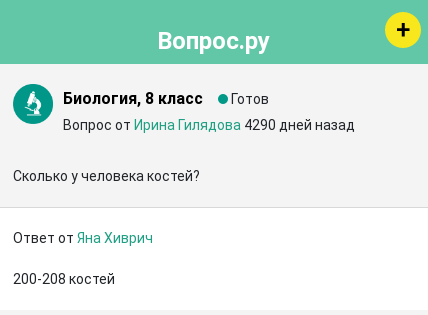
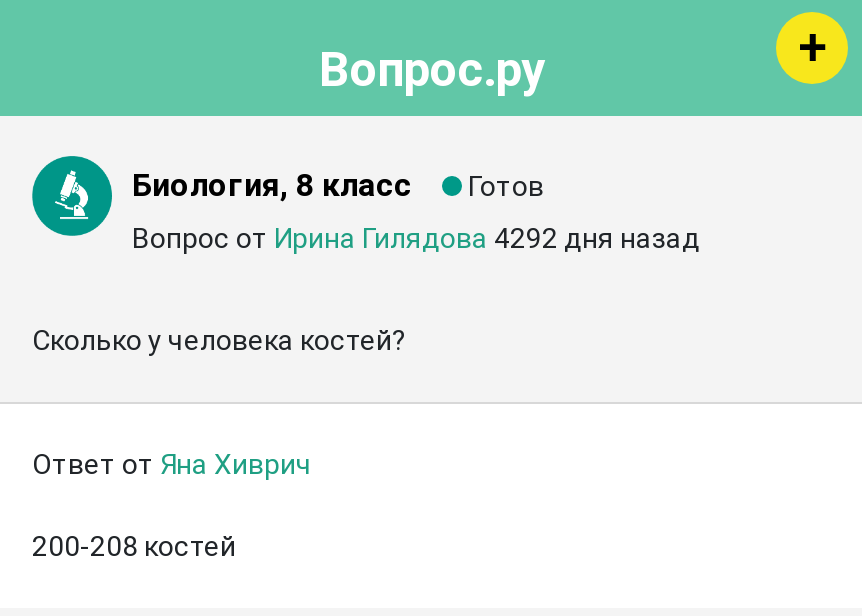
- Вопрос от Ирина Гилядова 4290 дней назад
+ Вопрос от Ирина Гилядова 4292 дня назад
